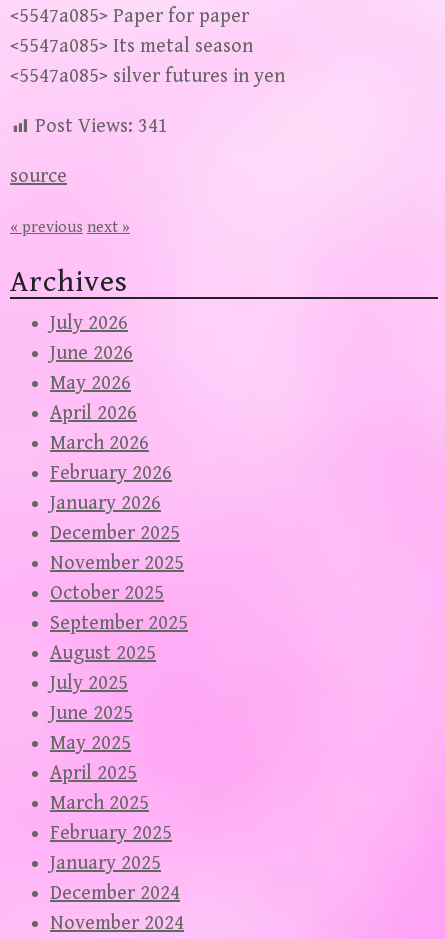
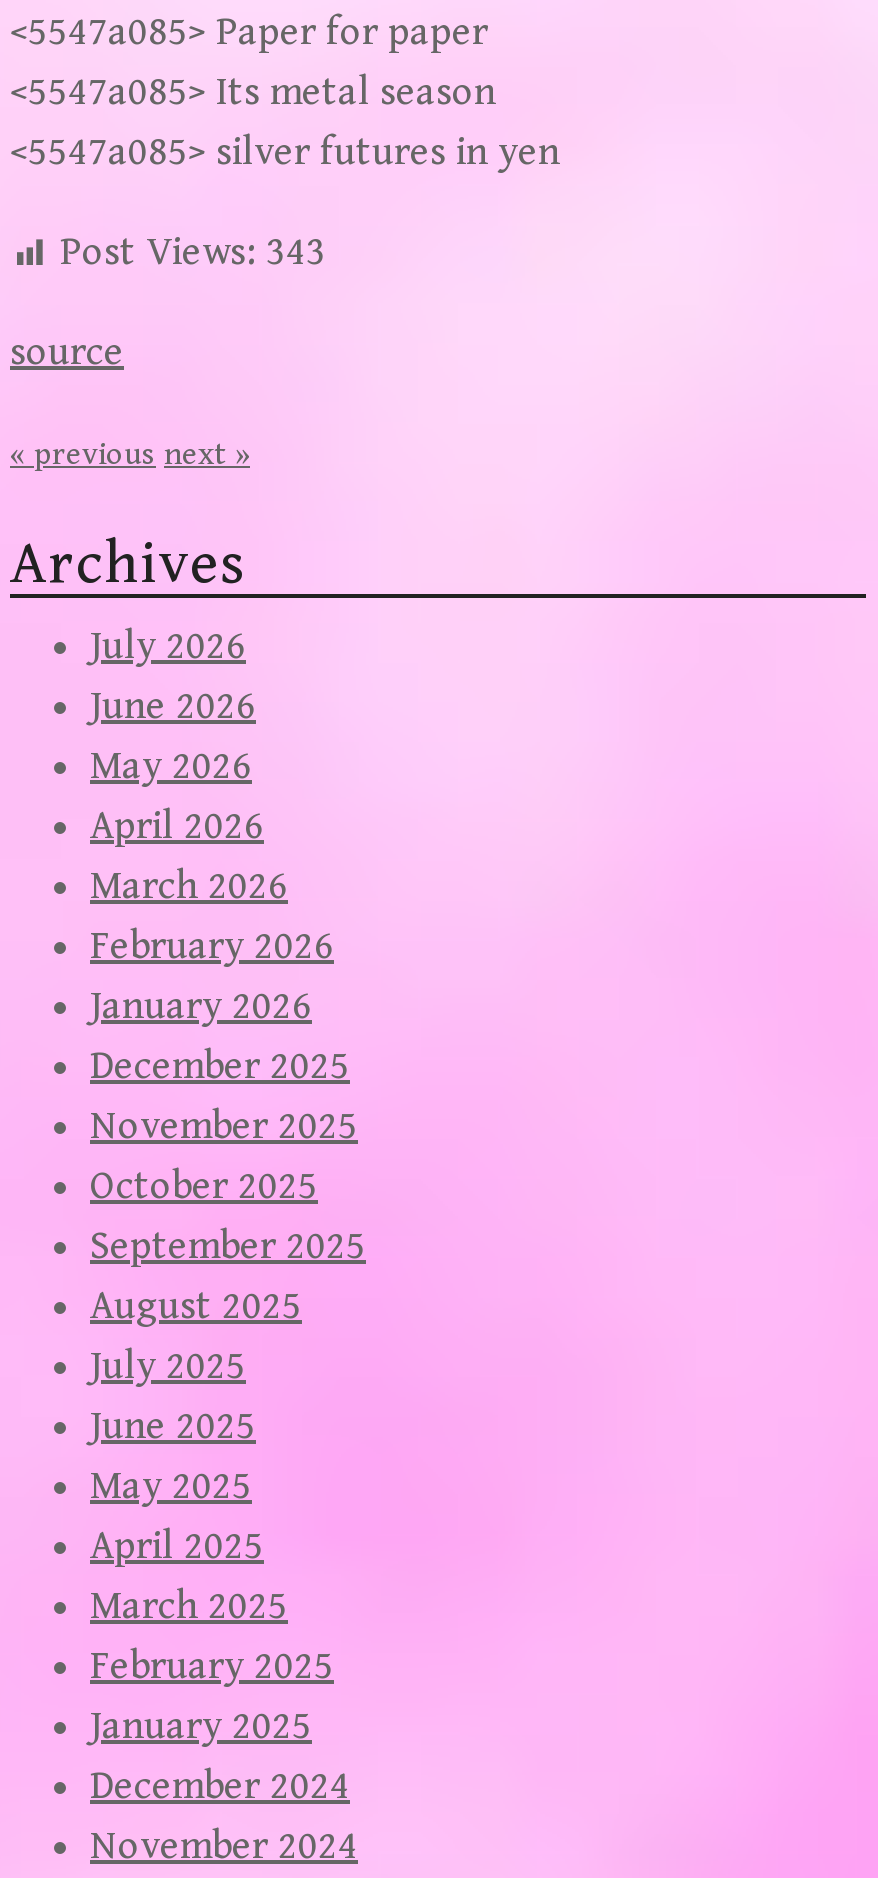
- Post Views: 341
+ Post Views: 343
